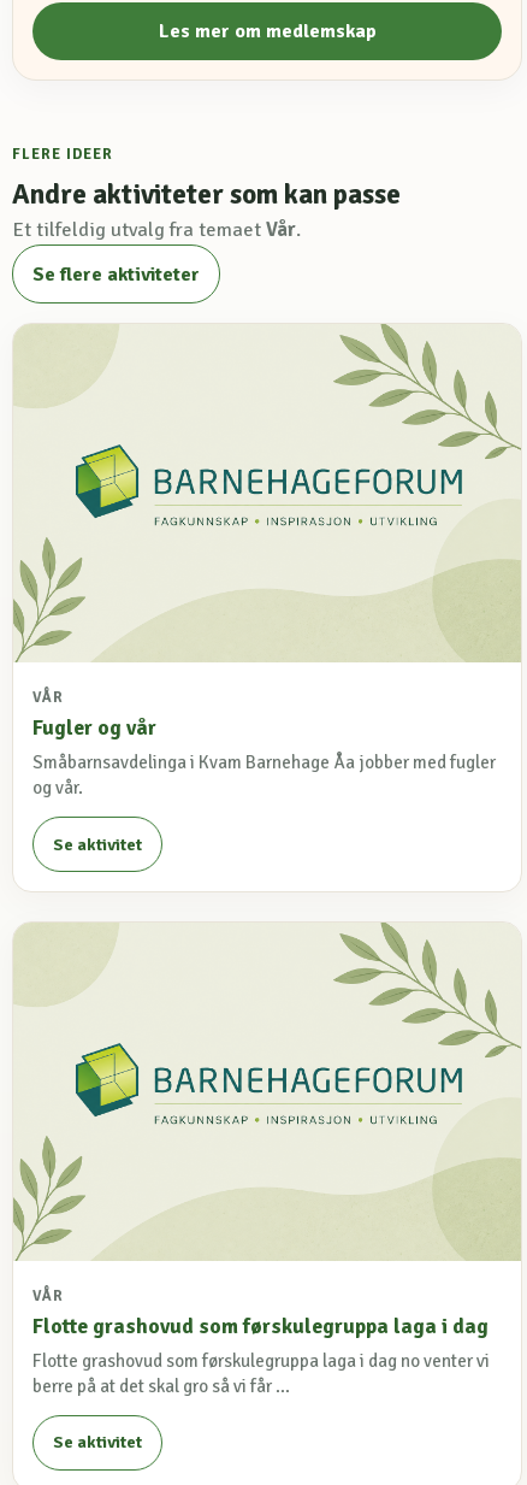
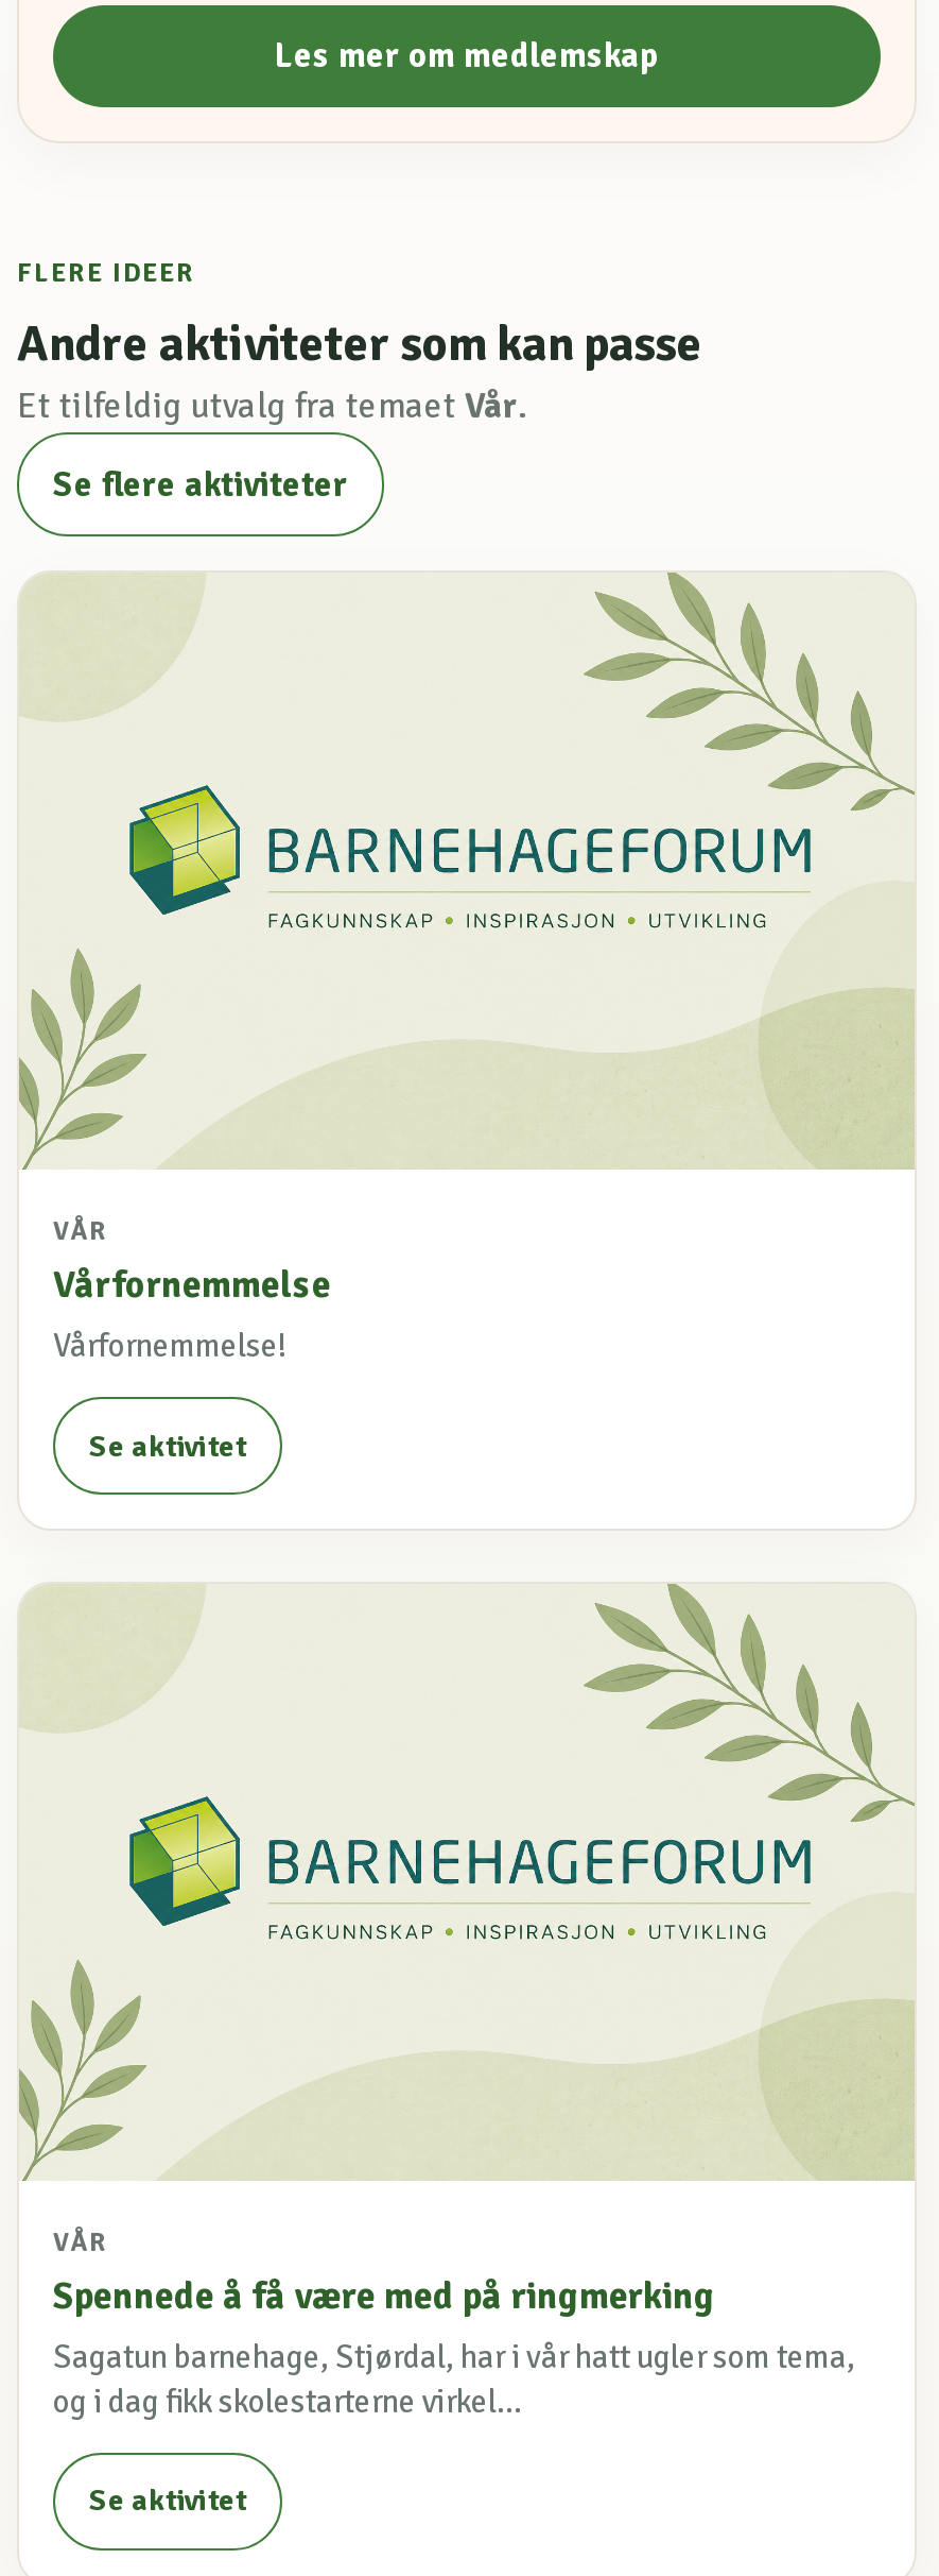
- Fugler og vår
- Småbarnsavdelinga i Kvam Barnehage Åa jobber med fugler
- og vår.
+ Vårfornemmelse
+ Vårfornemmelse!

- Flotte grashovud som førskulegruppa laga i dag
- Flotte grashovud som førskulegruppa laga i dag no venter vi
- berre på at det skal gro så vi får ...
+ Spennede å få være med på ringmerking
+ Sagatun barnehage, Stjørdal, har i vår hatt ugler som tema,
+ og i dag fikk skolestarterne virkel...
